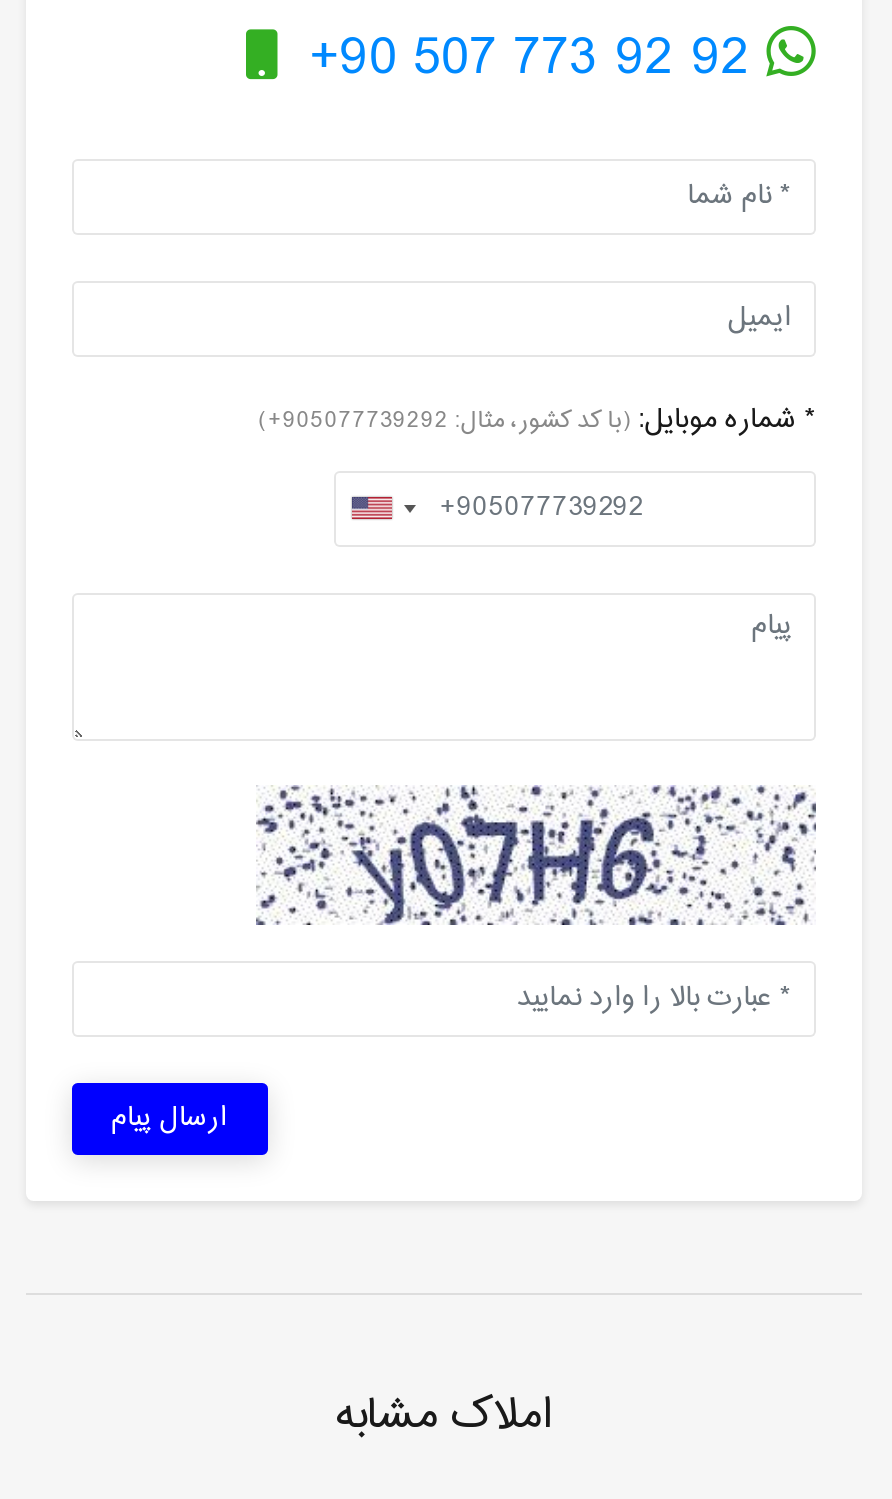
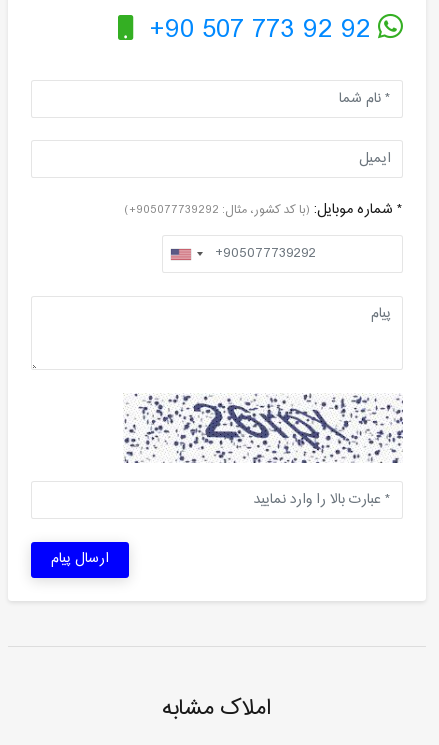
- [image]
+ [image]
